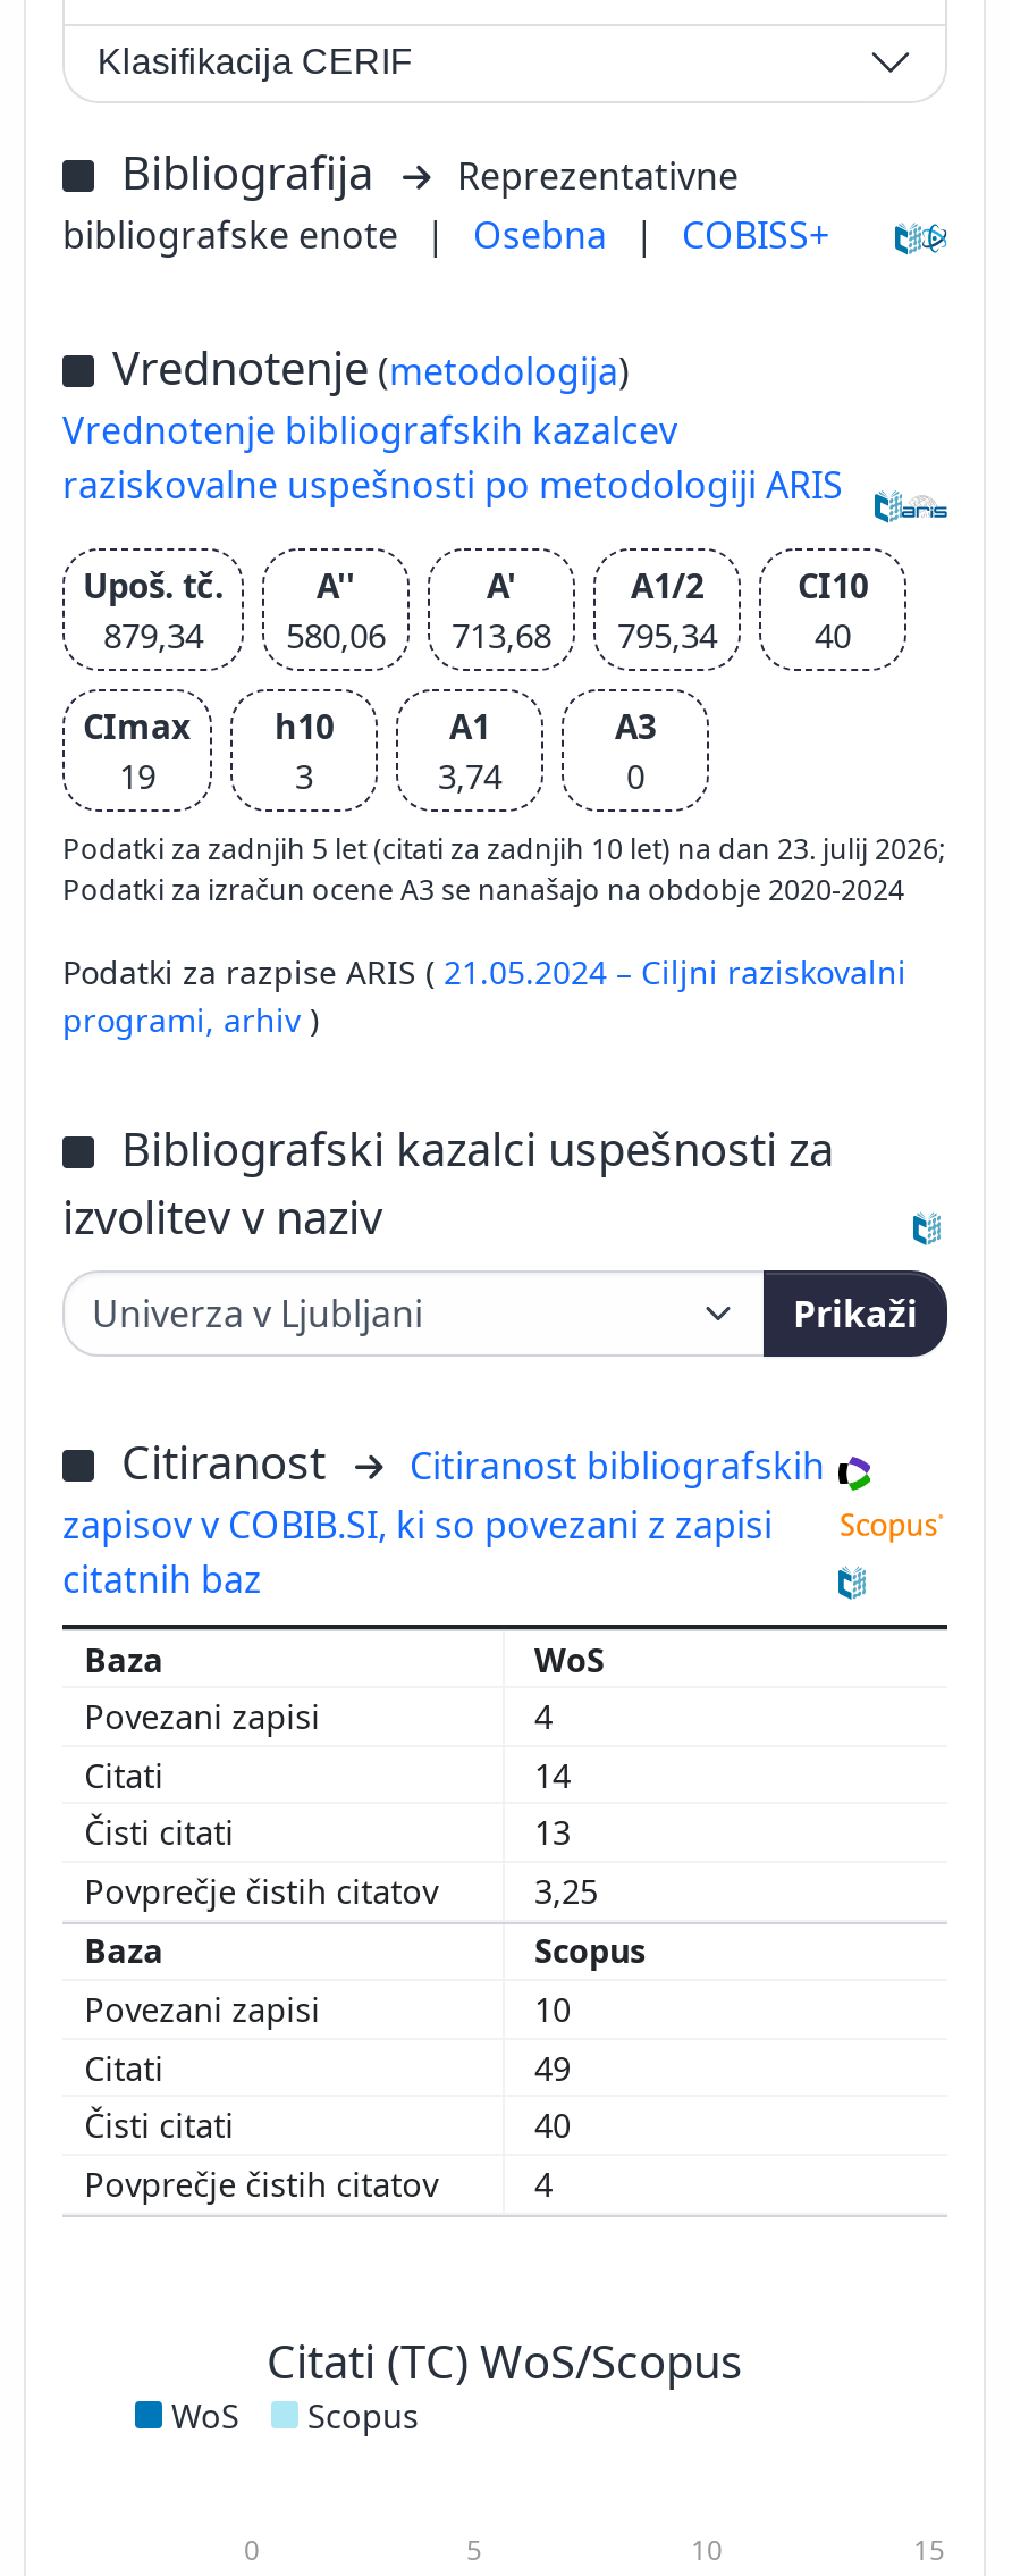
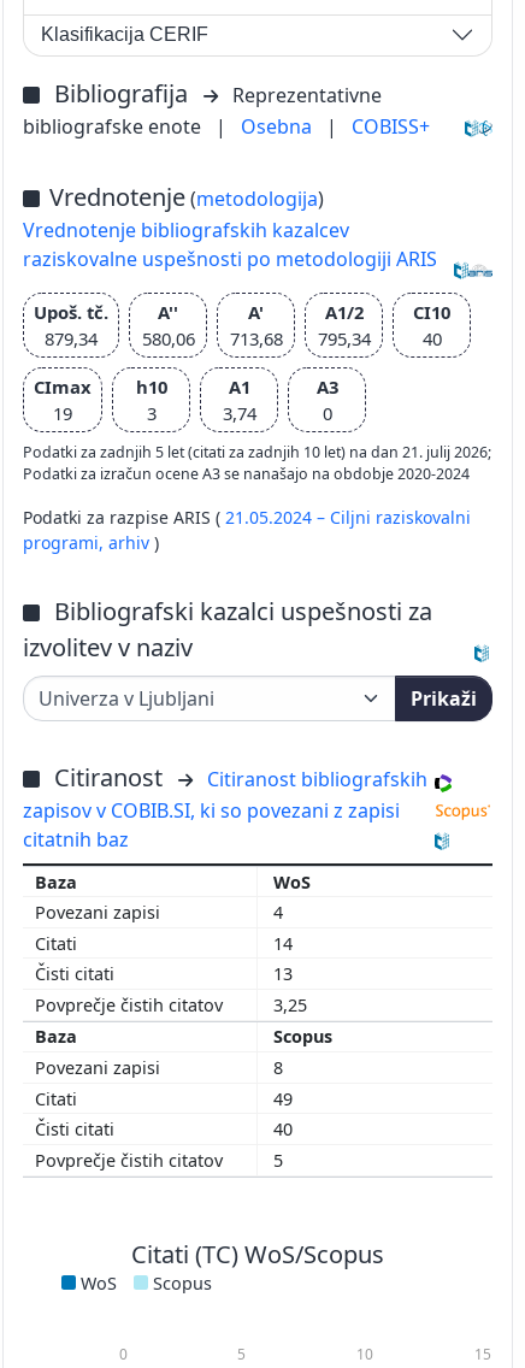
- Podatki za zadnjih 5 let (citati za zadnjih 10 let) na dan 23. julij 2026;
+ Podatki za zadnjih 5 let (citati za zadnjih 10 let) na dan 21. julij 2026;

- 10
+ 8

- 4
+ 5
